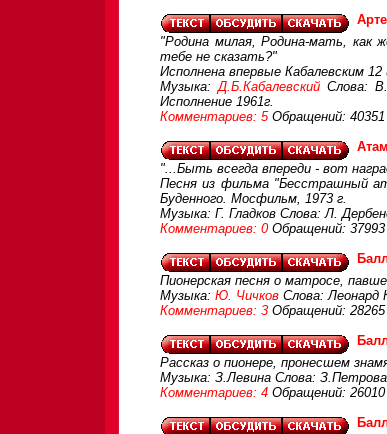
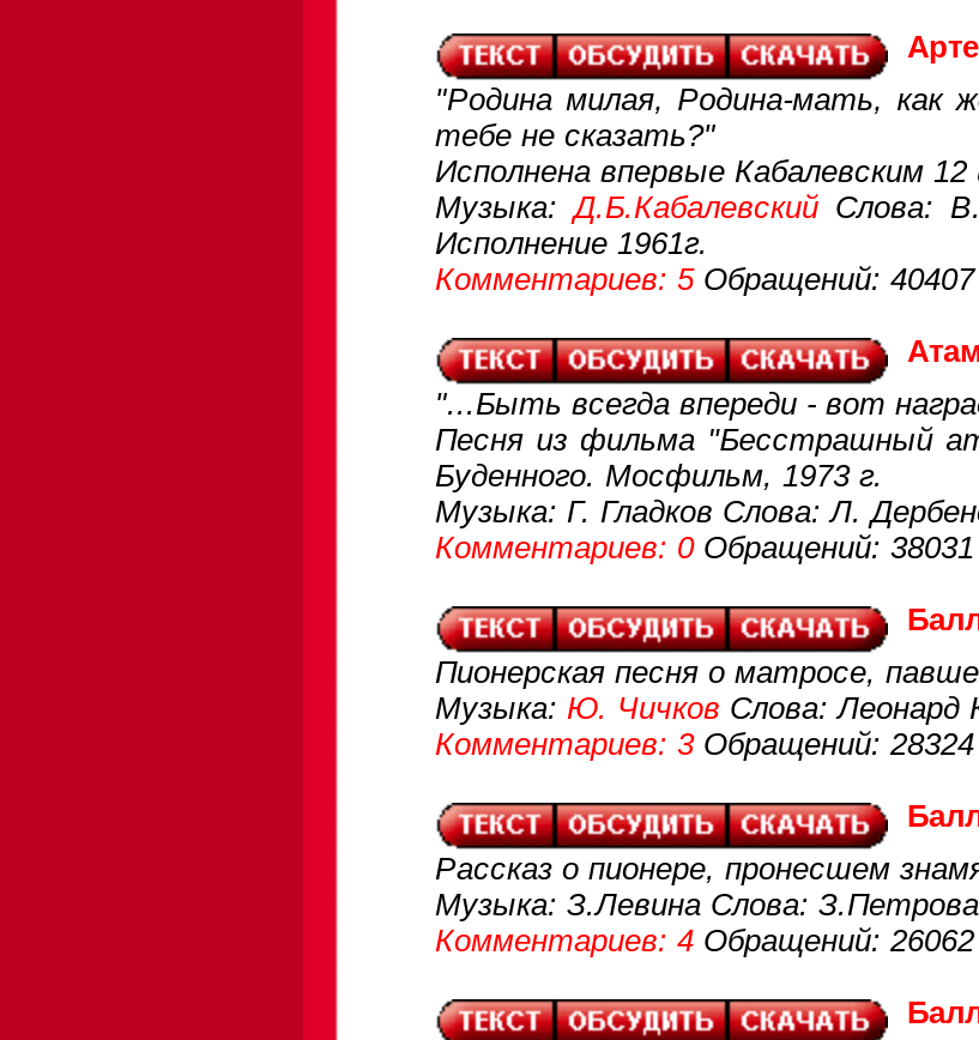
- Комментариев: 5 Обращений: 40351
+ Комментариев: 5 Обращений: 40407

- Комментариев: 0 Обращений: 37993
+ Комментариев: 0 Обращений: 38031

- Комментариев: 3 Обращений: 28265
+ Комментариев: 3 Обращений: 28324

- Комментариев: 4 Обращений: 26010
+ Комментариев: 4 Обращений: 26062
